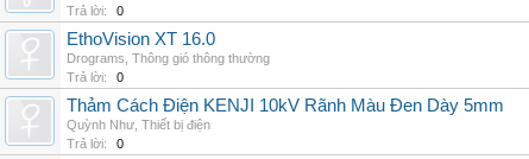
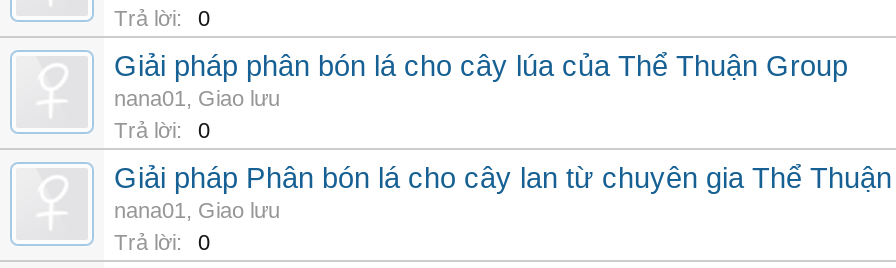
- EthoVision XT 16.0
- Drograms, Thông gió thông thường
+ Giải pháp phân bón lá cho cây lúa của Thể Thuận Group
+ nana01, Giao lưu

- Thảm Cách Điện KENJI 10kV Rãnh Màu Đen Dày 5mm
- Quỳnh Như, Thiết bị điện
+ Giải pháp Phân bón lá cho cây lan từ chuyên gia Thể Thuận
+ nana01, Giao lưu
